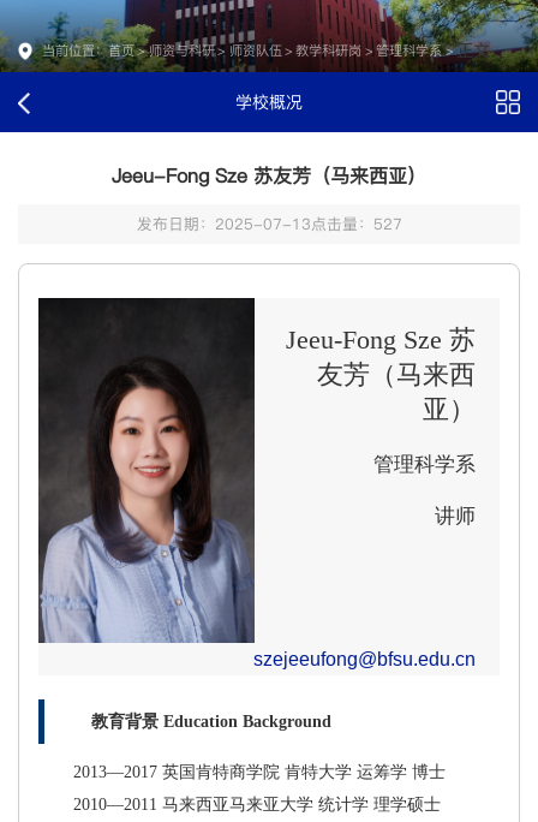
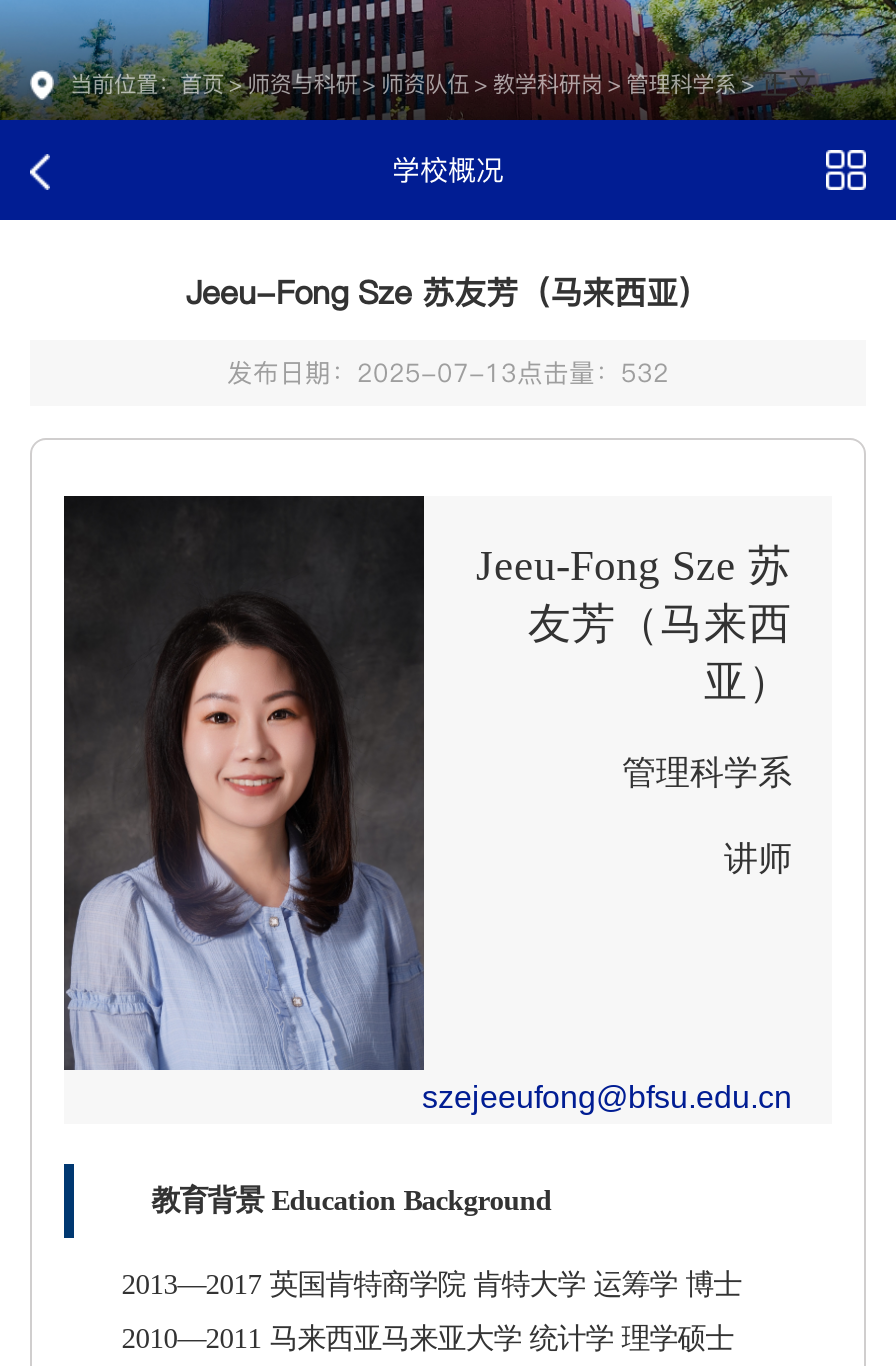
- 发布日期：2025-07-13点击量：527
+ 发布日期：2025-07-13点击量：532
